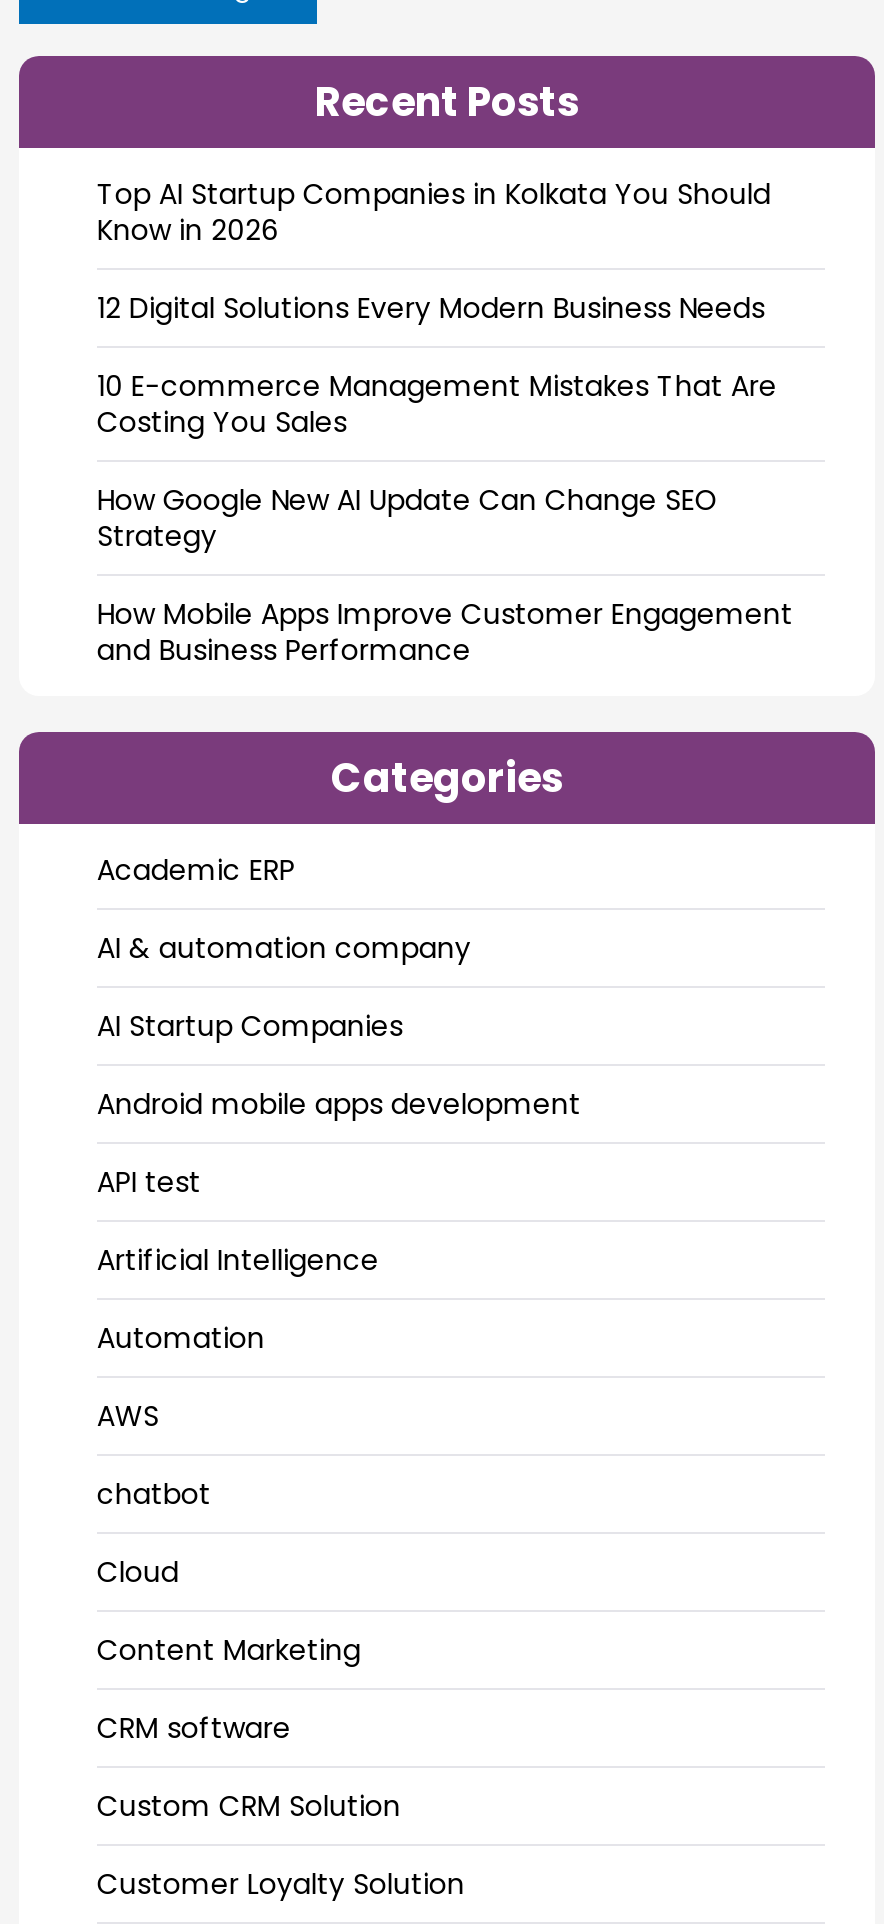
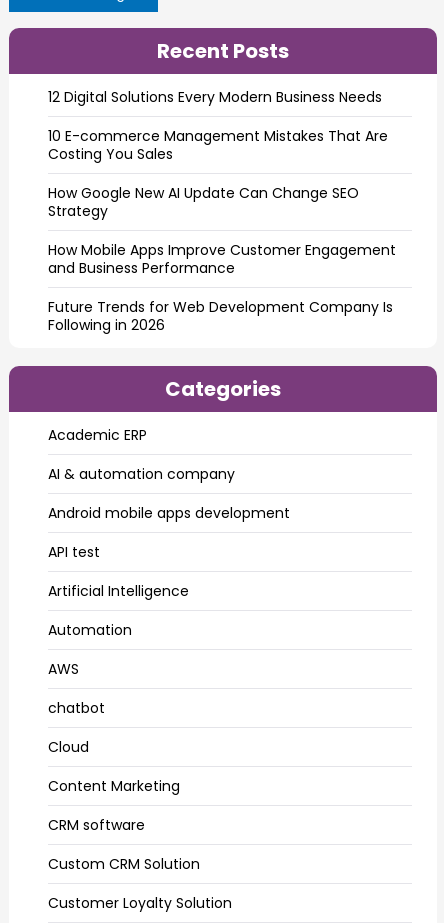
- Top AI Startup Companies in Kolkata You Should
- Know in 2026

moved up: 12 Digital Solutions Every Modern Business Needs | 10 E-commerce Management Mistakes That Are | Costing You Sales | How Google New AI Update Can Change SEO | Strategy | How Mobile Apps Improve Customer Engagement | and Business Performance

+ Future Trends for Web Development Company Is
+ Following in 2026

- AI Startup Companies
